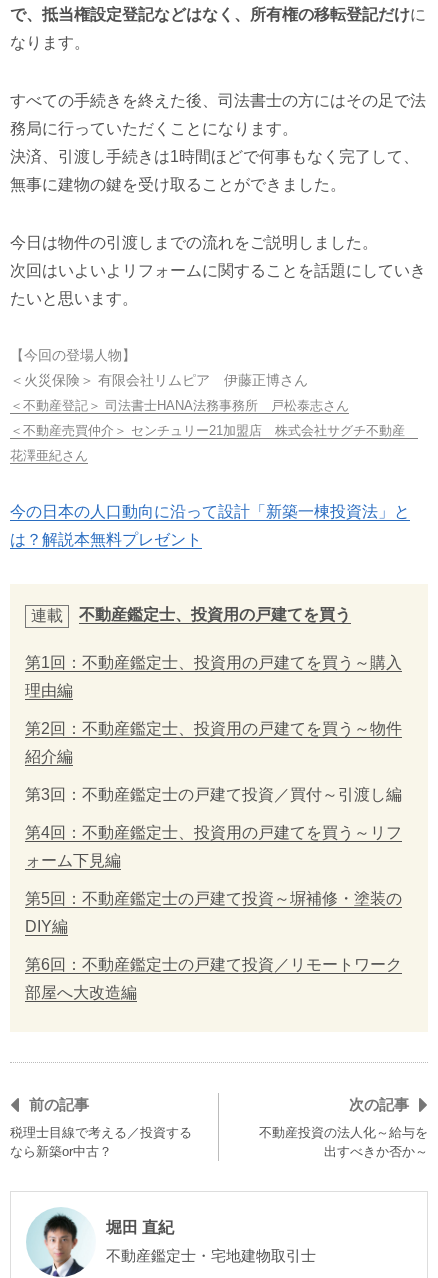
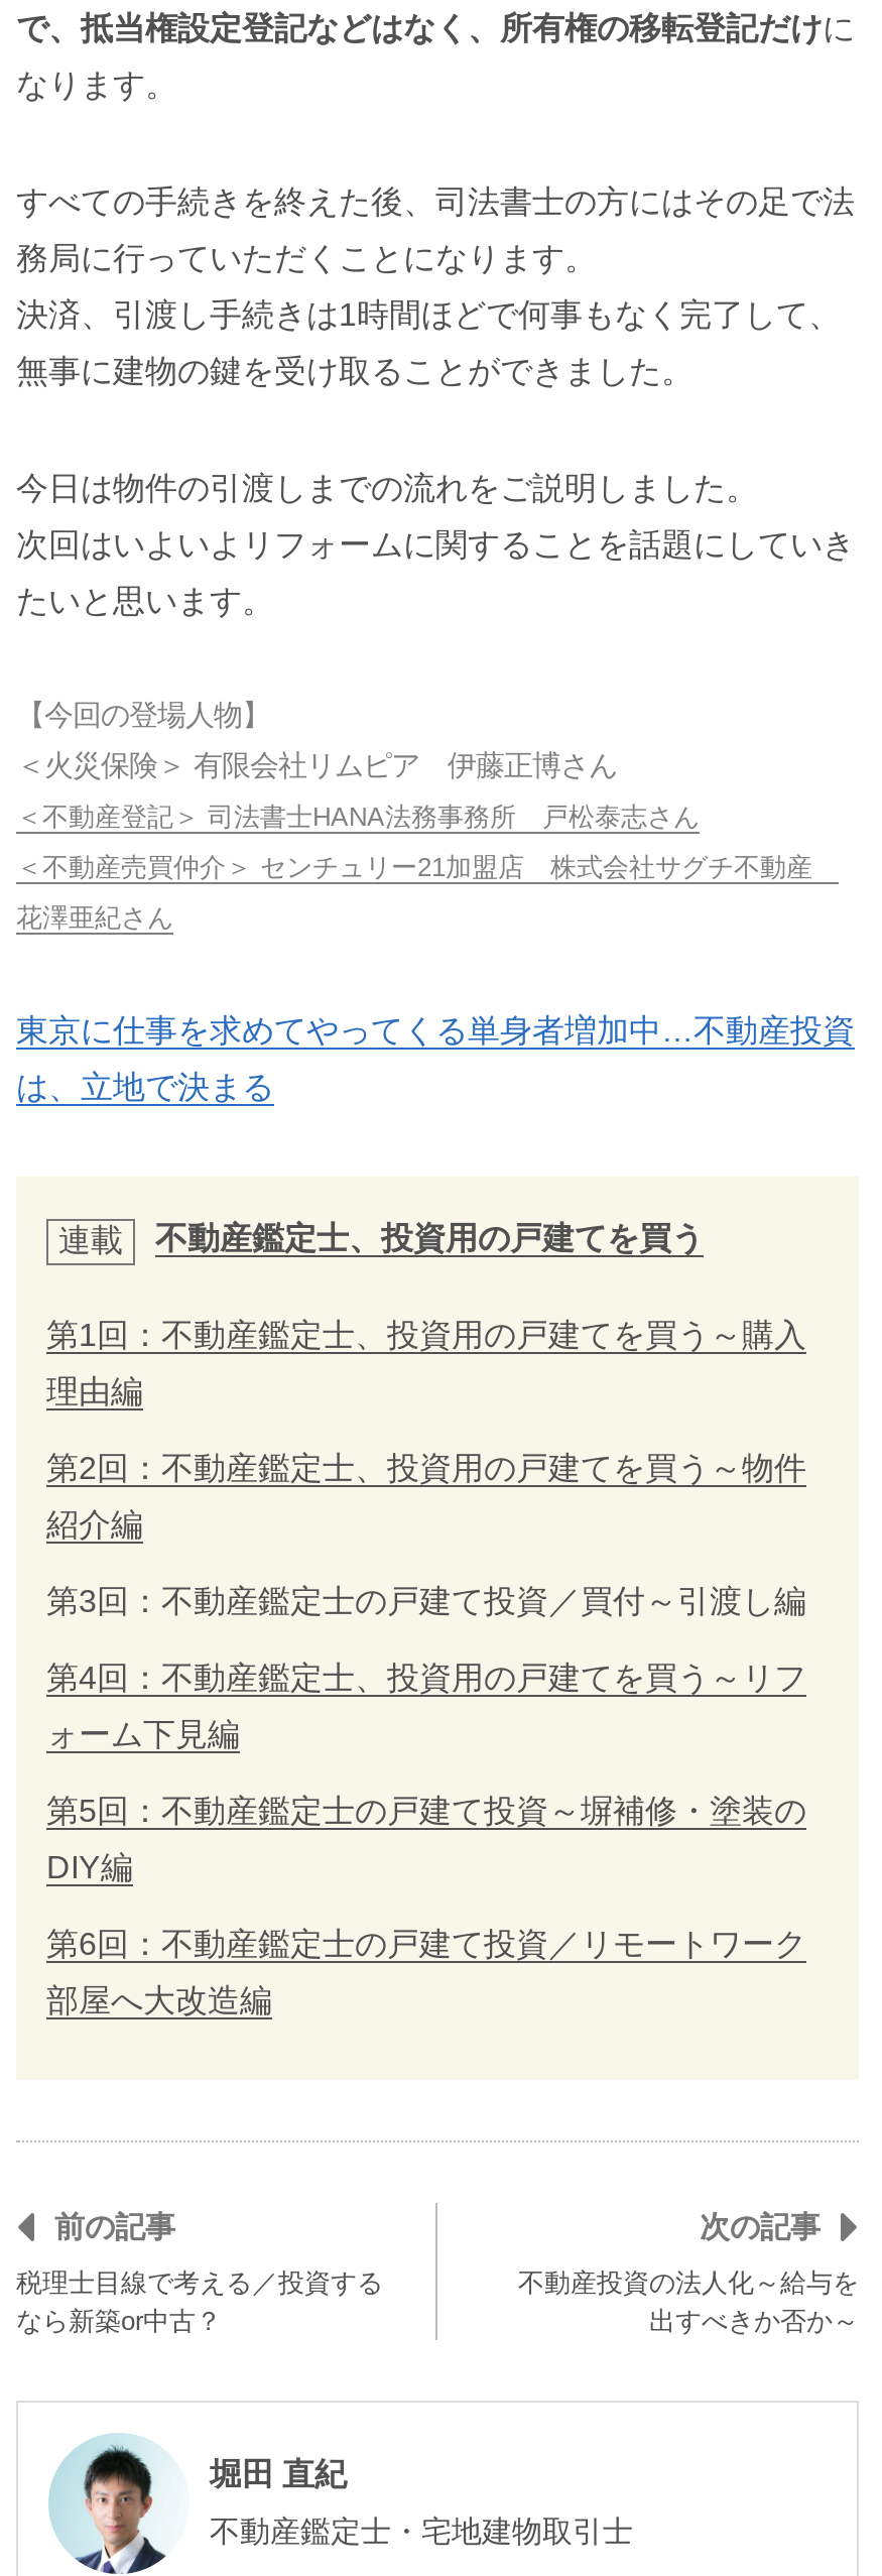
- 今の日本の人口動向に沿って設計「新築一棟投資法」と
+ 東京に仕事を求めてやってくる単身者増加中…不動産投資

- は？解説本無料プレゼント
+ は、立地で決まる
